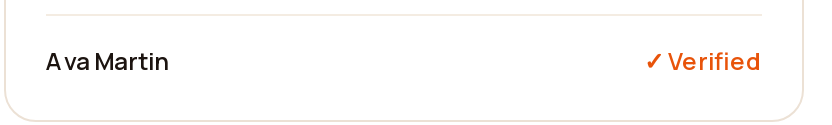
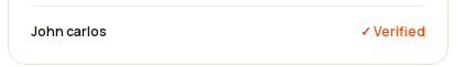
- Ava Martin
+ John carlos
